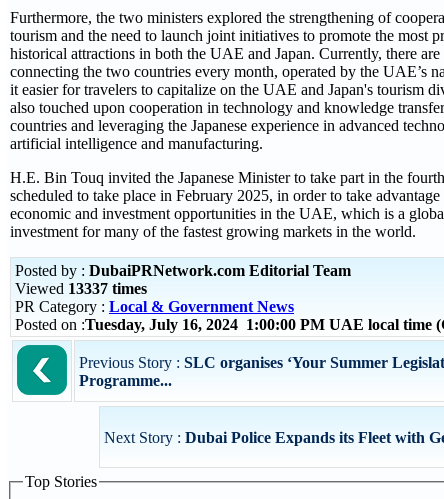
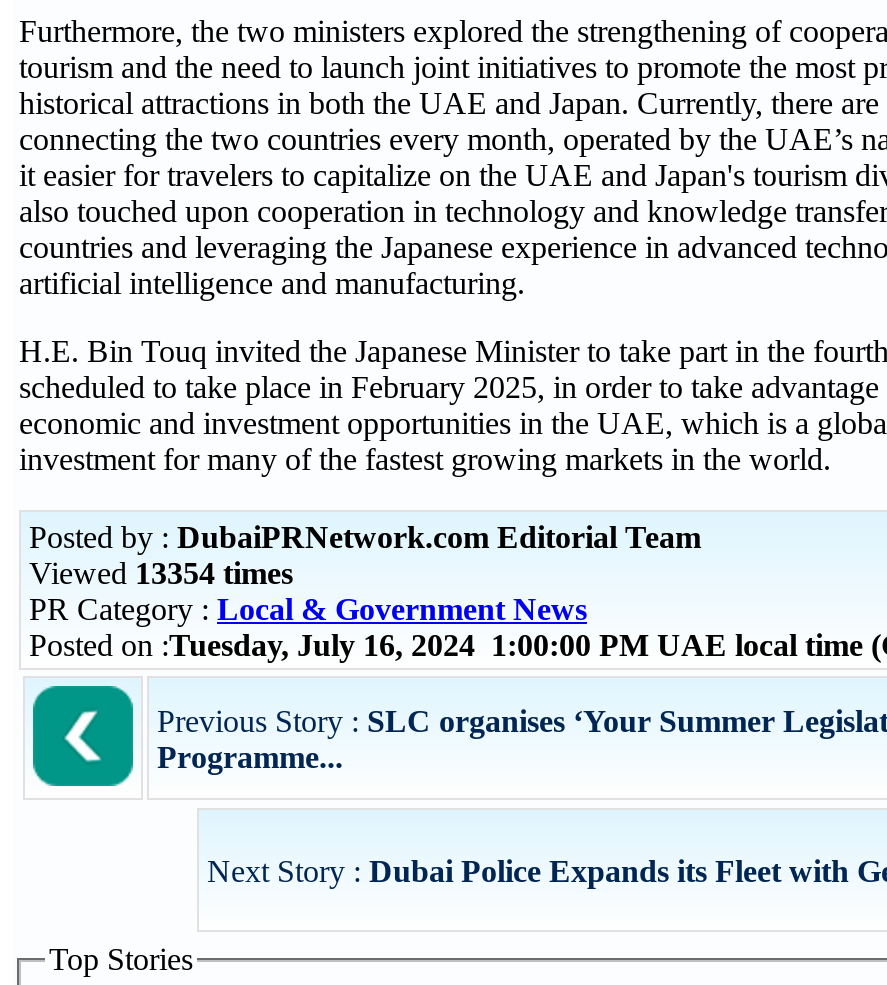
- Viewed 13337 times
+ Viewed 13354 times
